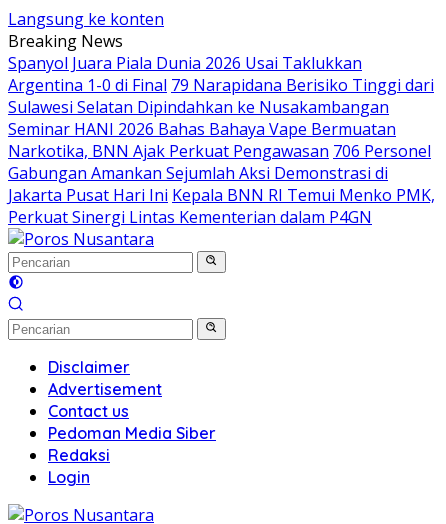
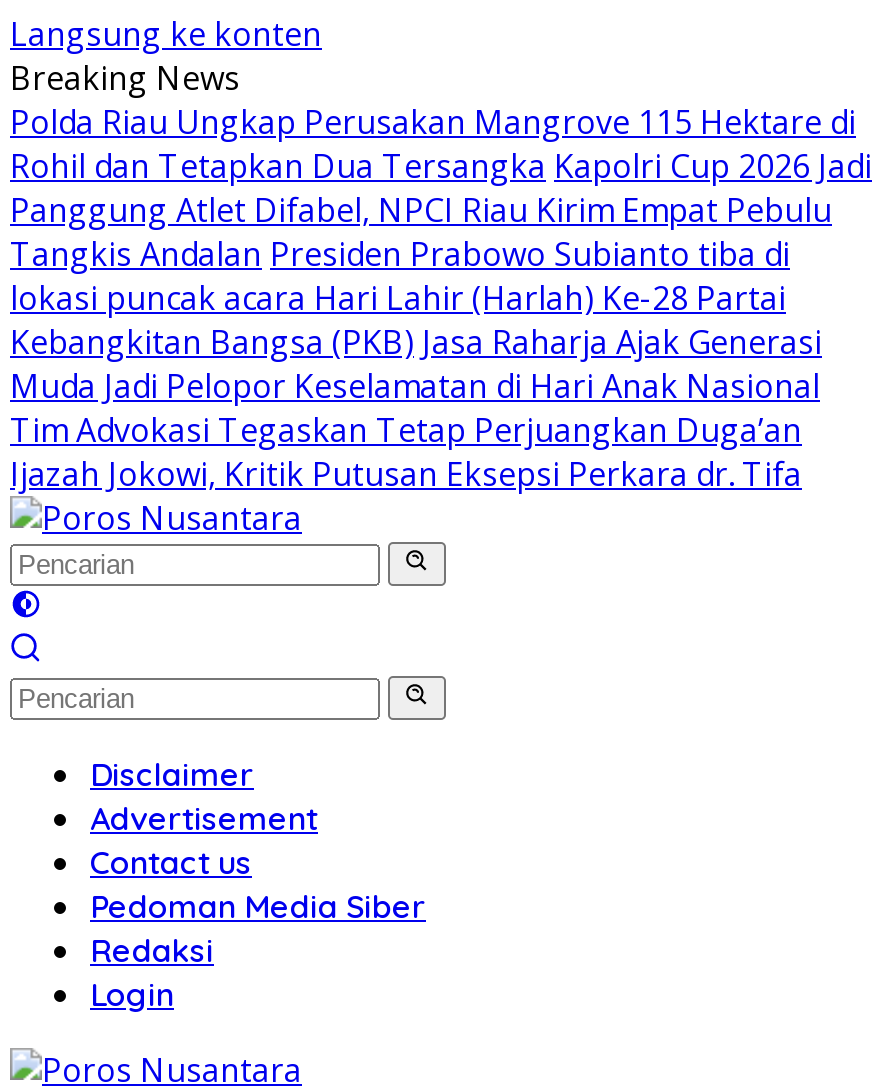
- Spanyol Juara Piala Dunia 2026 Usai Taklukkan
- Argentina 1-0 di Final 79 Narapidana Berisiko Tinggi dari
- Sulawesi Selatan Dipindahkan ke Nusakambangan
- Seminar HANI 2026 Bahas Bahaya Vape Bermuatan
- Narkotika, BNN Ajak Perkuat Pengawasan 706 Personel
- Gabungan Amankan Sejumlah Aksi Demonstrasi di
- Jakarta Pusat Hari Ini Kepala BNN RI Temui Menko PMK,
- Perkuat Sinergi Lintas Kementerian dalam P4GN
+ Polda Riau Ungkap Perusakan Mangrove 115 Hektare di
+ Rohil dan Tetapkan Dua Tersangka Kapolri Cup 2026 Jadi
+ Panggung Atlet Difabel, NPCI Riau Kirim Empat Pebulu
+ Tangkis Andalan Presiden Prabowo Subianto tiba di
+ lokasi puncak acara Hari Lahir (Harlah) Ke-28 Partai
+ Kebangkitan Bangsa (PKB) Jasa Raharja Ajak Generasi
+ Muda Jadi Pelopor Keselamatan di Hari Anak Nasional
+ Tim Advokasi Tegaskan Tetap Perjuangkan Duga’an
+ Ijazah Jokowi, Kritik Putusan Eksepsi Perkara dr. Tifa
